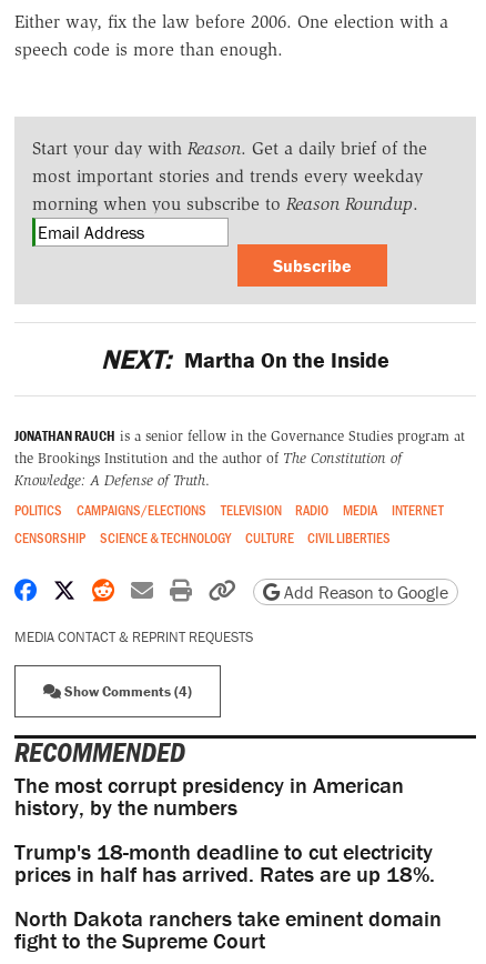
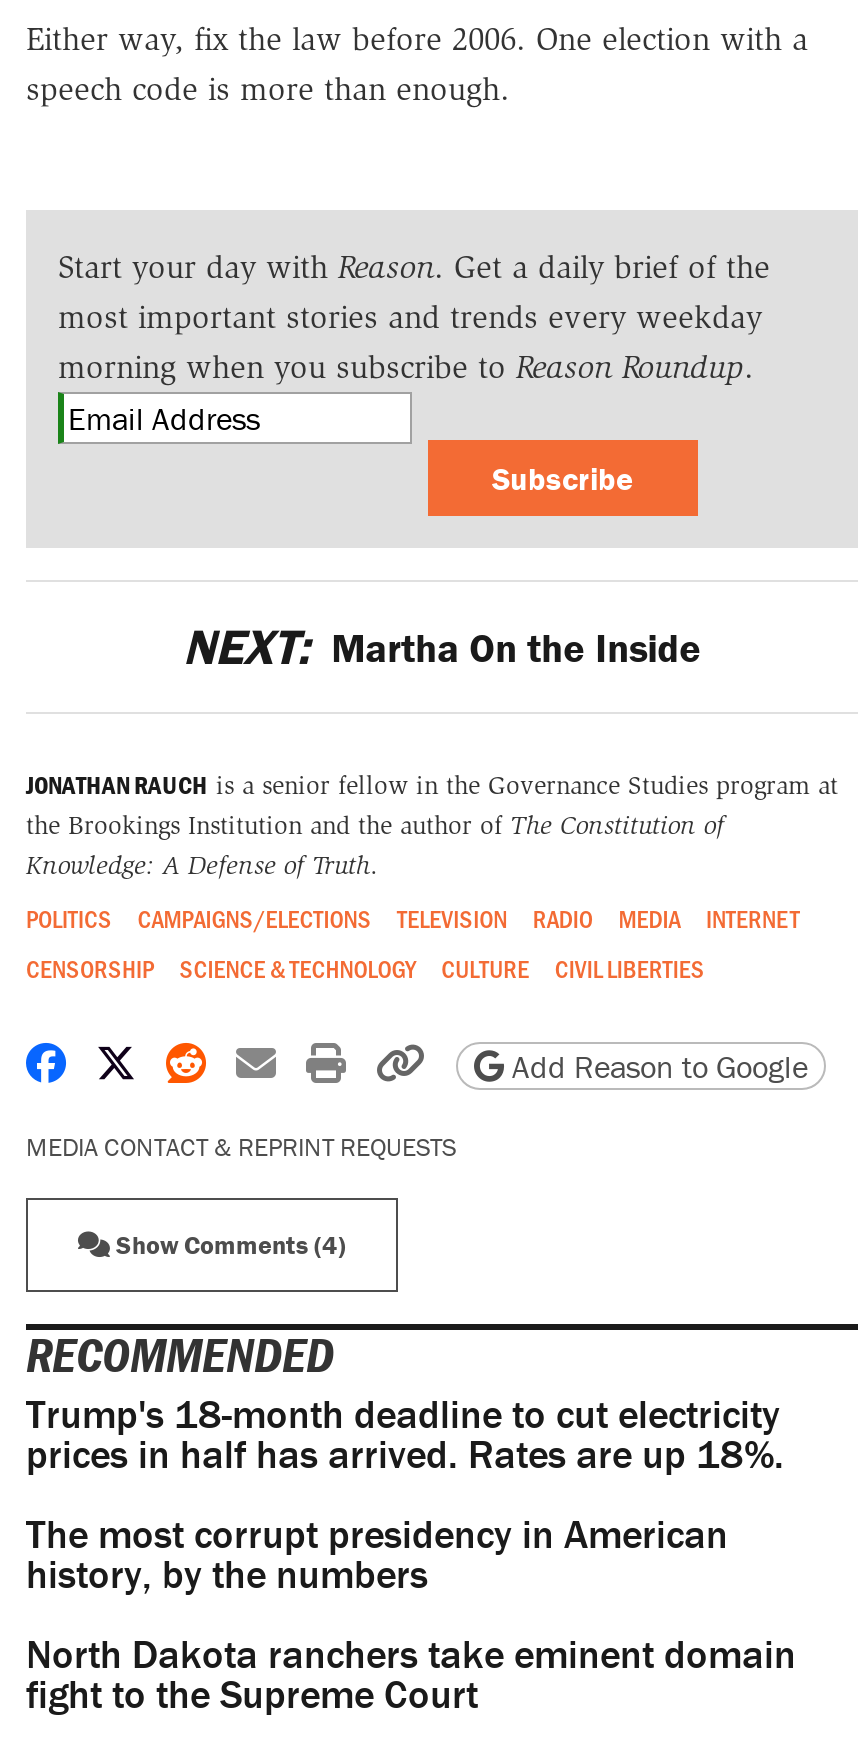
moved down: The most corrupt presidency in American | history, by the numbers

moved up: Trump's 18-month deadline to cut electricity | prices in half has arrived. Rates are up 18%.
